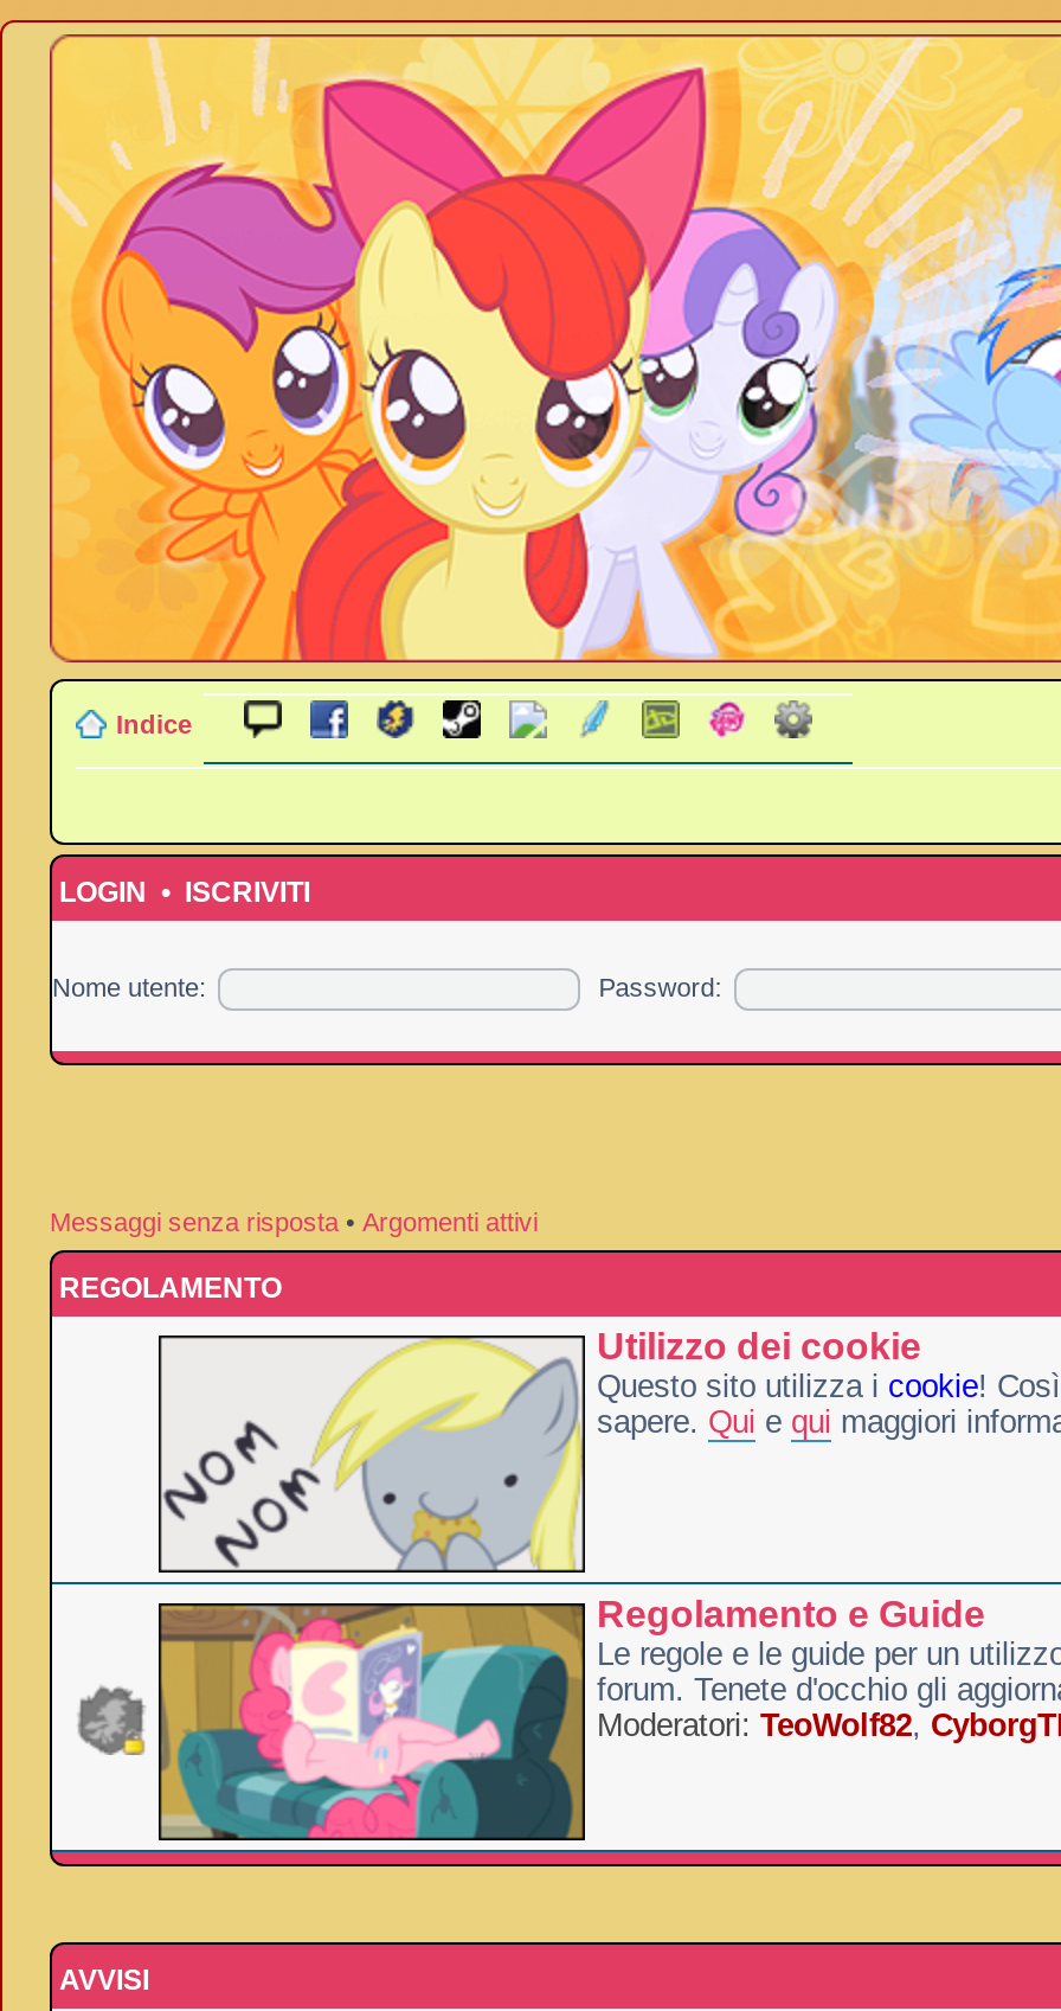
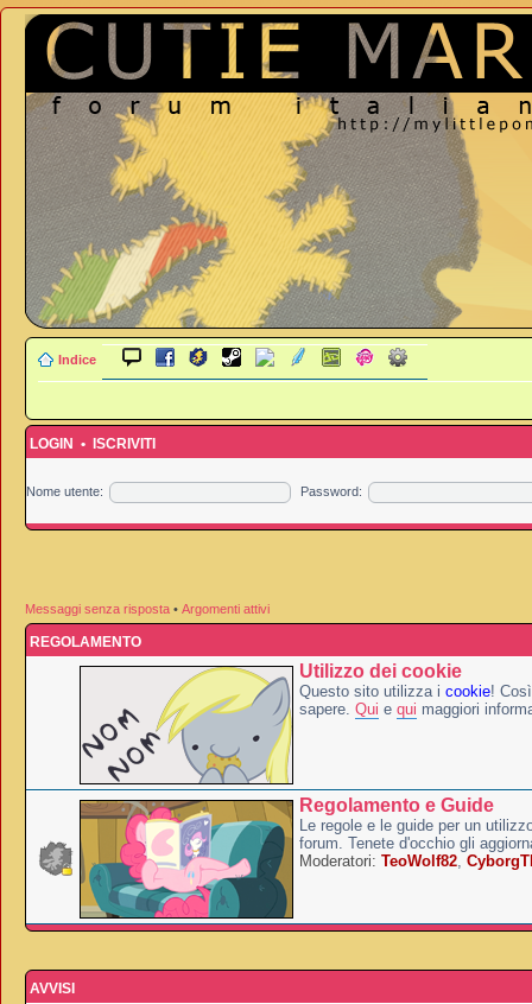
- [image]
+ [image]
